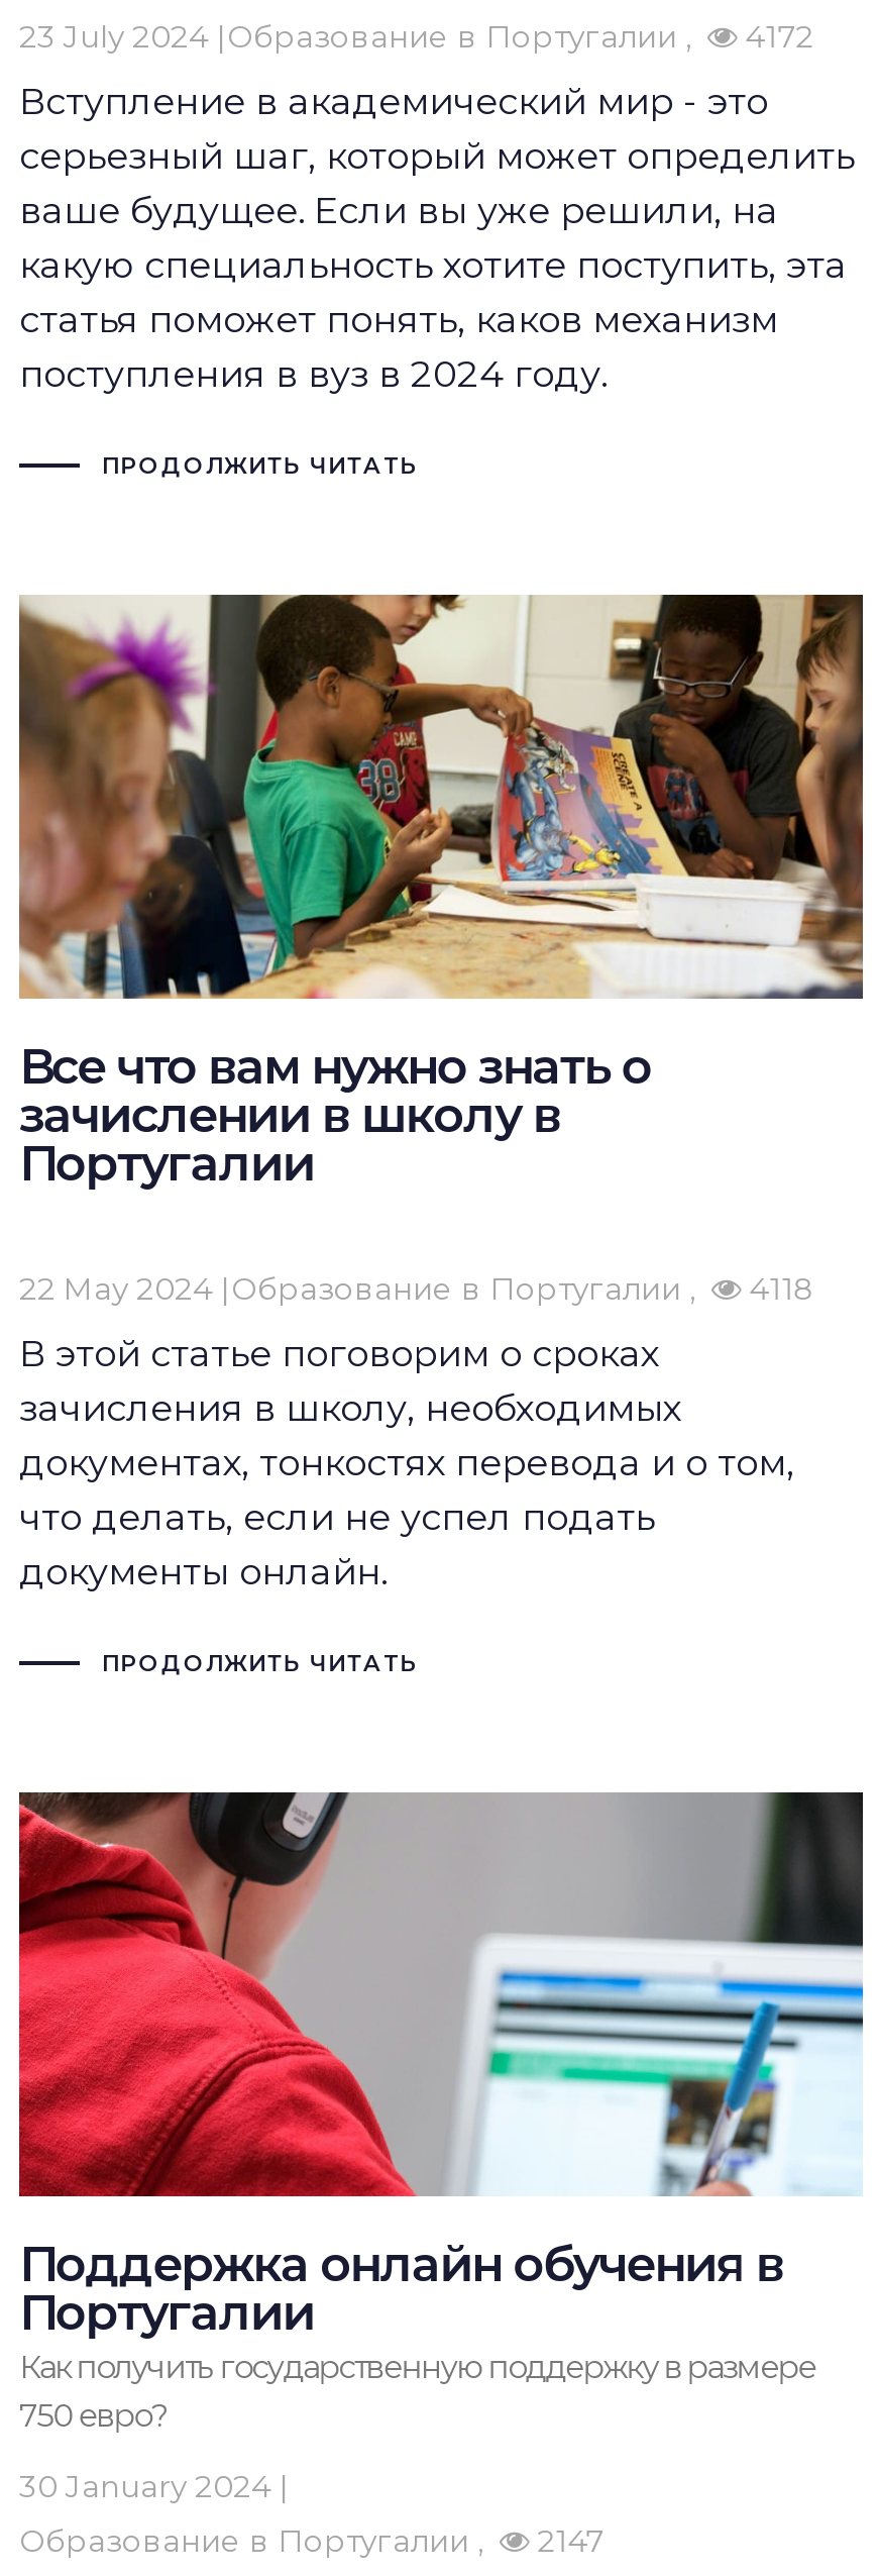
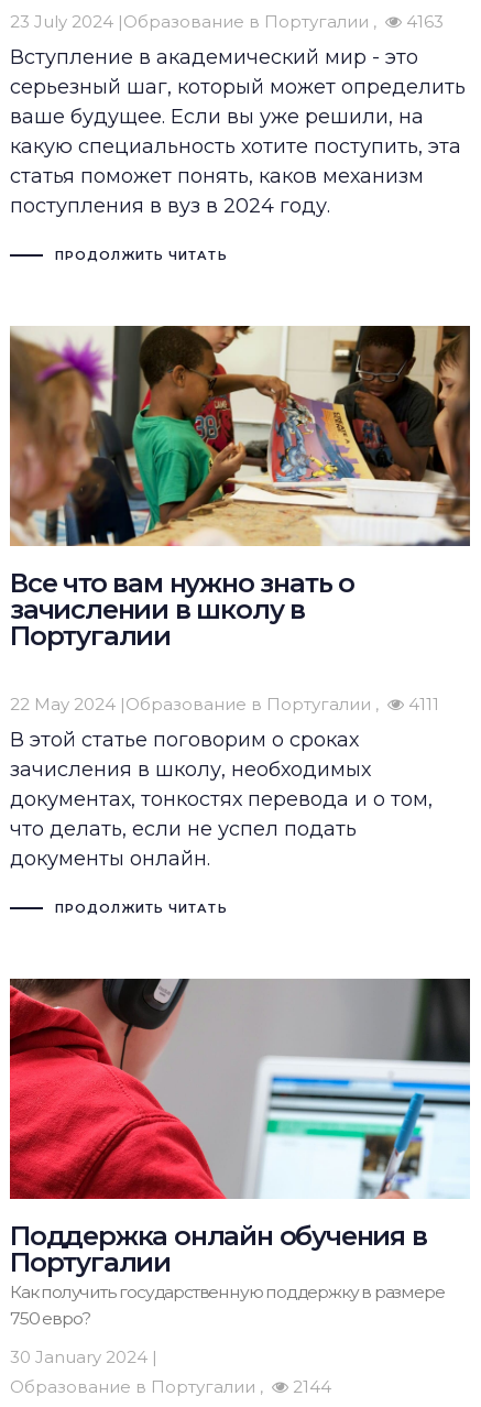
- 4172
+ 4163

- 4118
+ 4111

- Образование в Португалии 2147
+ Образование в Португалии 2144
